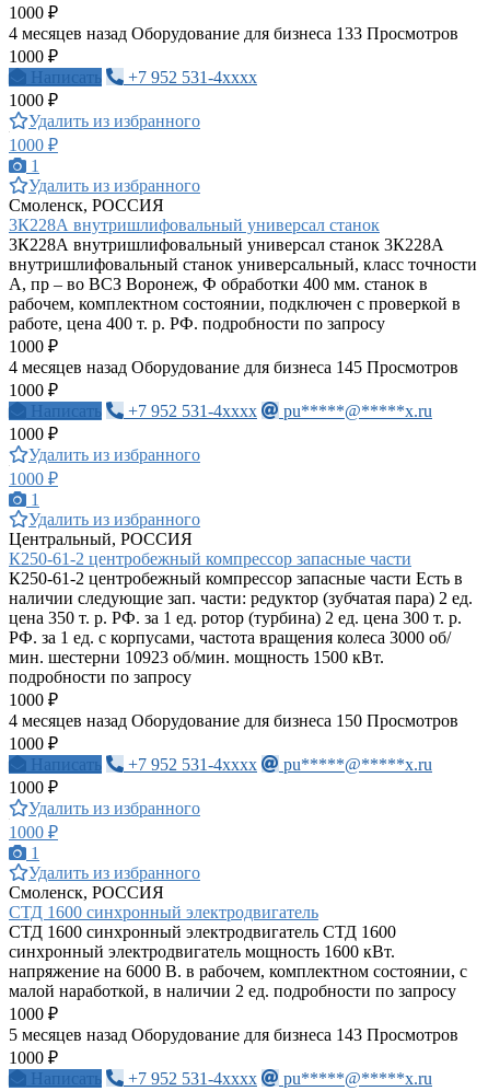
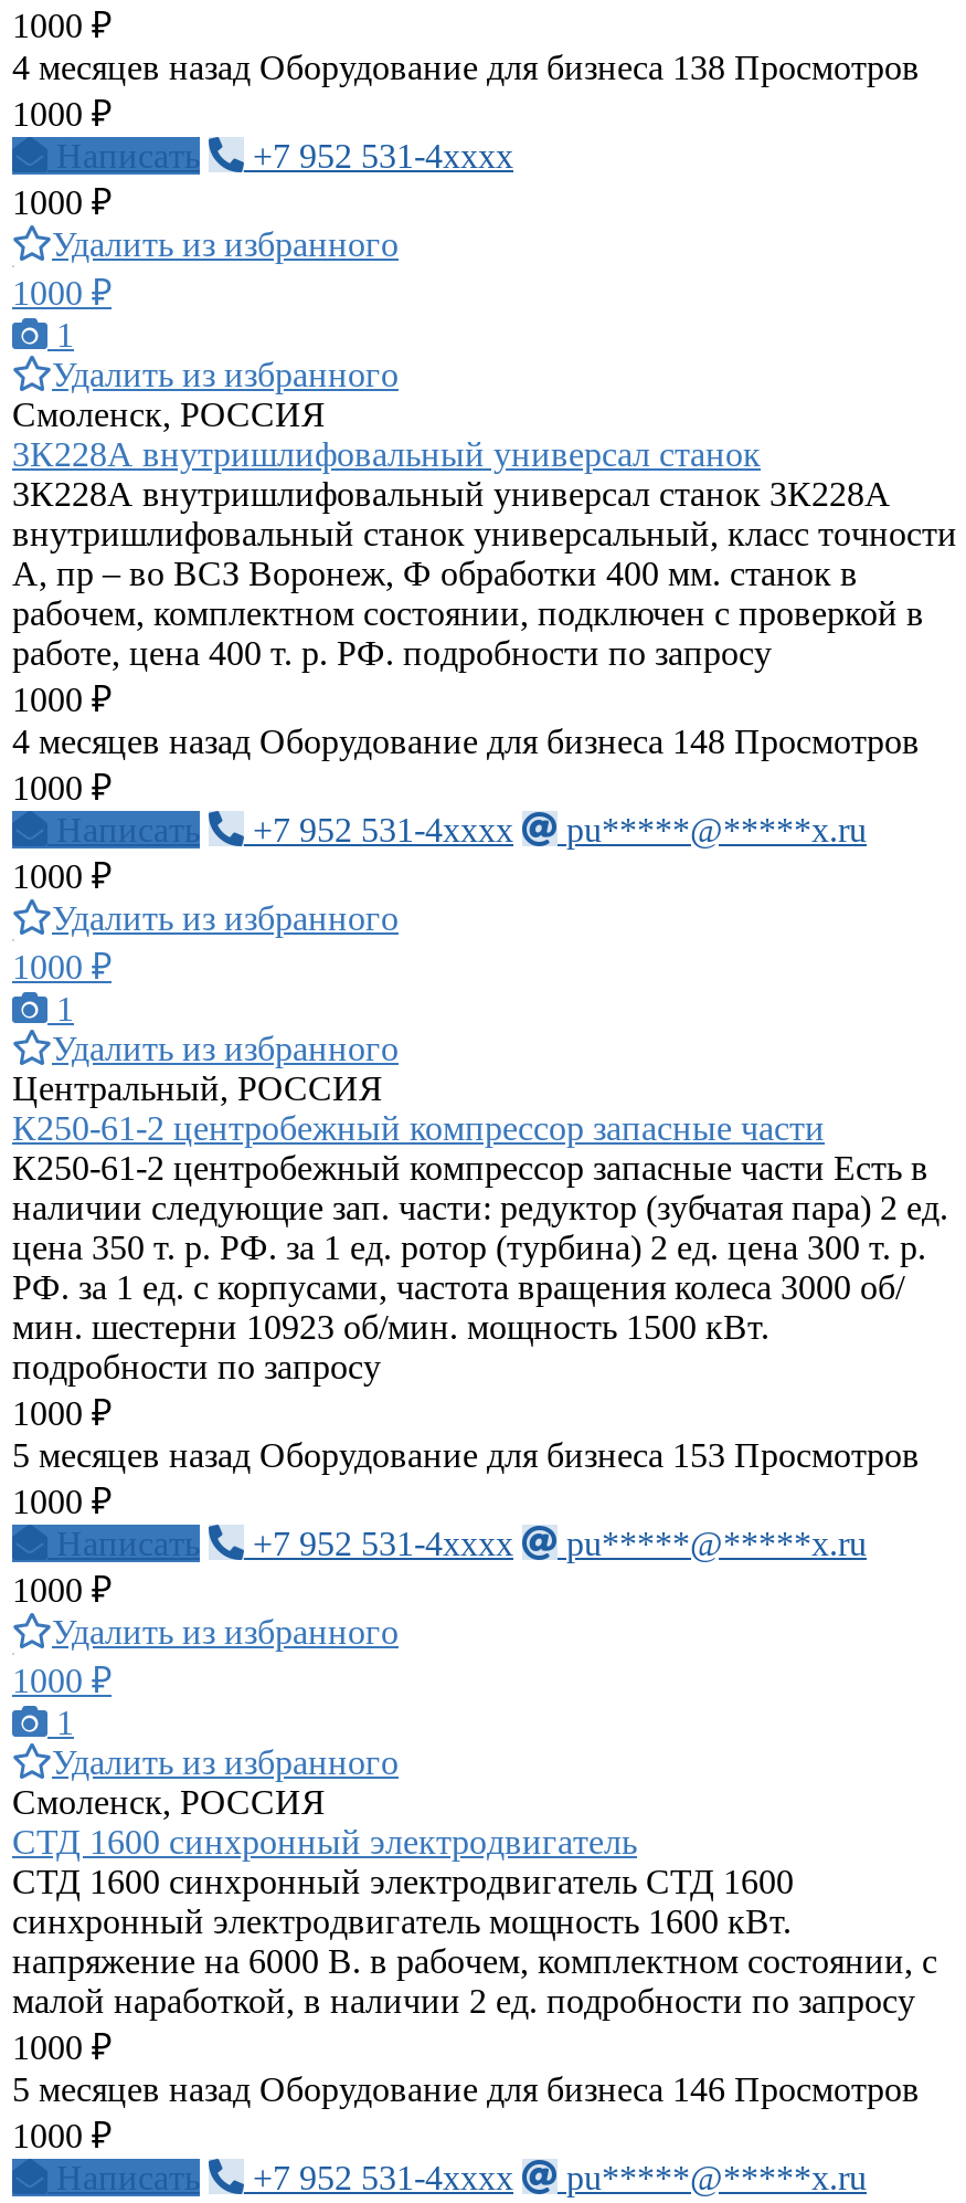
- 4 месяцев назад Оборудование для бизнеса 133 Просмотров
+ 4 месяцев назад Оборудование для бизнеса 138 Просмотров

- 4 месяцев назад Оборудование для бизнеса 145 Просмотров
+ 4 месяцев назад Оборудование для бизнеса 148 Просмотров

- 4 месяцев назад Оборудование для бизнеса 150 Просмотров
+ 5 месяцев назад Оборудование для бизнеса 153 Просмотров

- 5 месяцев назад Оборудование для бизнеса 143 Просмотров
+ 5 месяцев назад Оборудование для бизнеса 146 Просмотров
